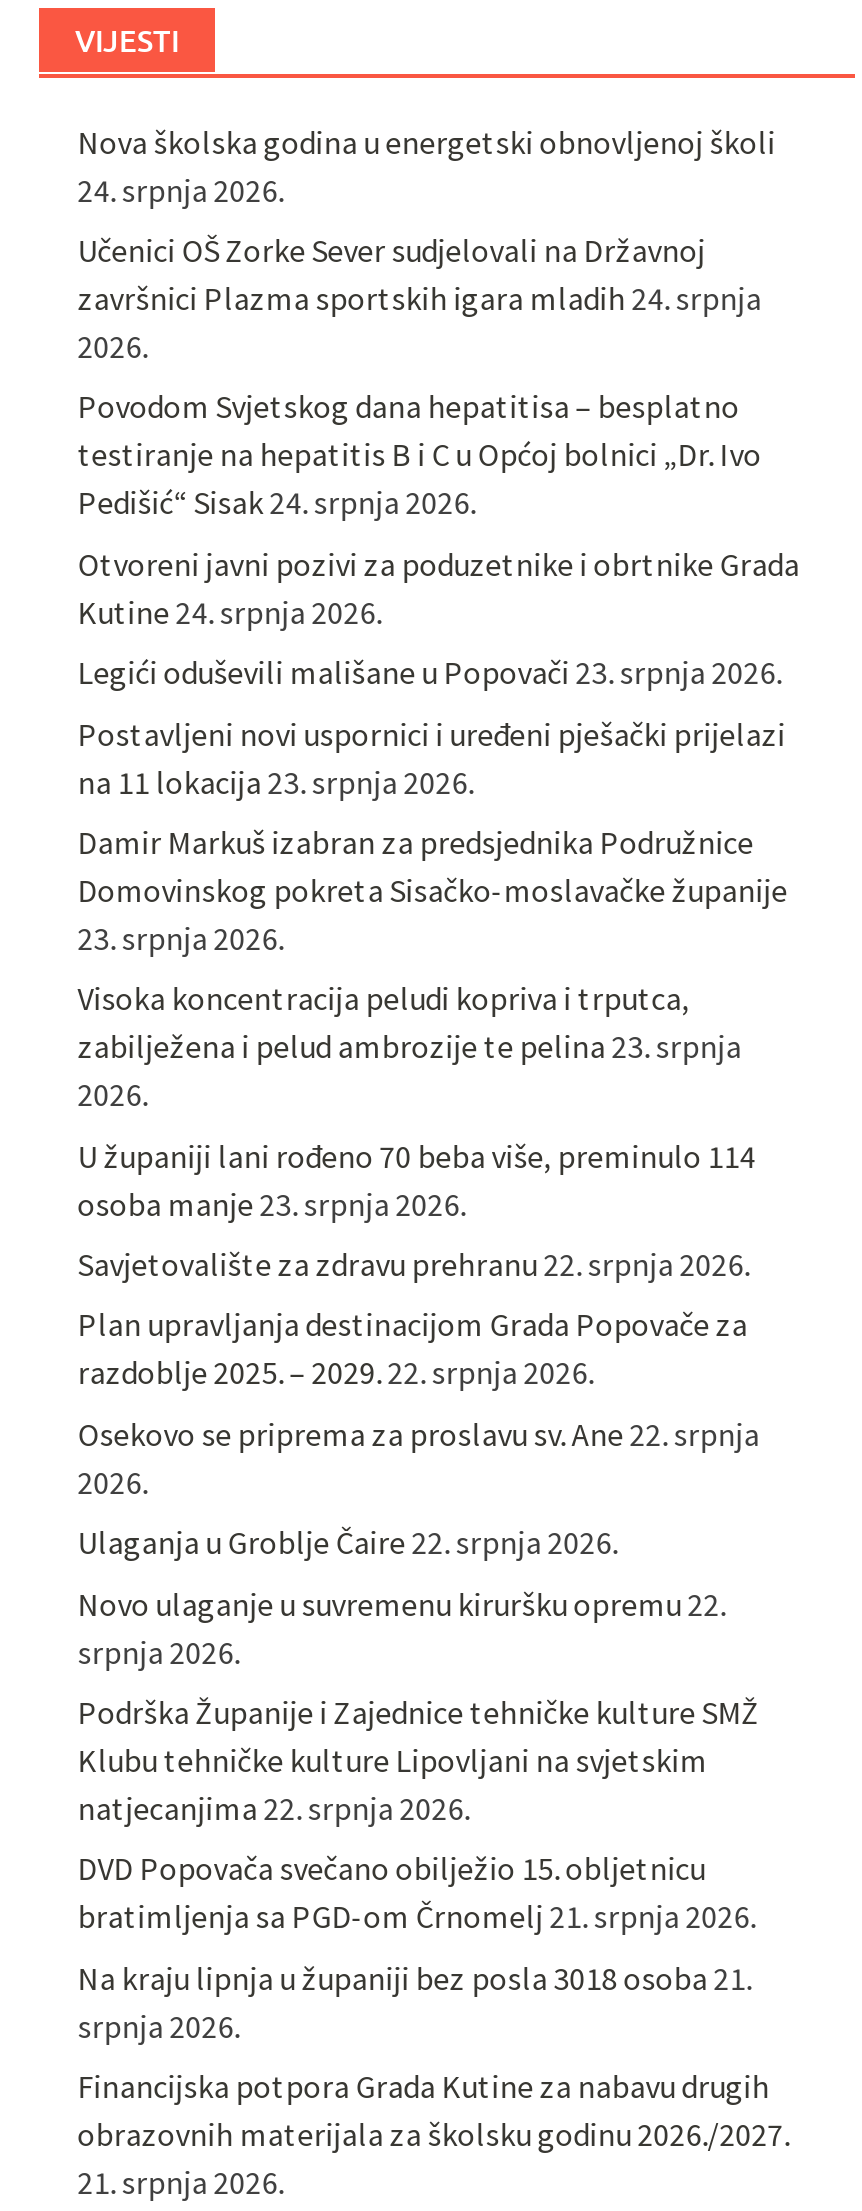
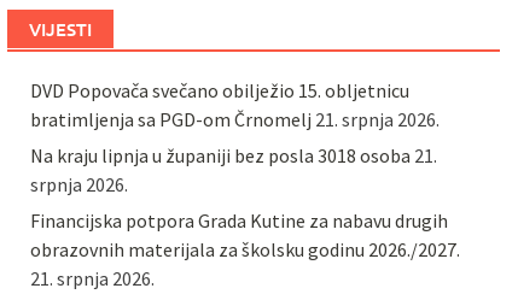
- Nova školska godina u energetski obnovljenoj školi
- 24. srpnja 2026.
- Učenici OŠ Zorke Sever sudjelovali na Državnoj
- završnici Plazma sportskih igara mladih 24. srpnja
- 2026.
- Povodom Svjetskog dana hepatitisa – besplatno
- testiranje na hepatitis B i C u Općoj bolnici „Dr. Ivo
- Pedišić“ Sisak 24. srpnja 2026.
- Otvoreni javni pozivi za poduzetnike i obrtnike Grada
- Kutine 24. srpnja 2026.
- Legići oduševili mališane u Popovači 23. srpnja 2026.
- Postavljeni novi uspornici i uređeni pješački prijelazi
- na 11 lokacija 23. srpnja 2026.
- Damir Markuš izabran za predsjednika Podružnice
- Domovinskog pokreta Sisačko-moslavačke županije
- 23. srpnja 2026.
- Visoka koncentracija peludi kopriva i trputca,
- zabilježena i pelud ambrozije te pelina 23. srpnja
- 2026.
- U županiji lani rođeno 70 beba više, preminulo 114
- osoba manje 23. srpnja 2026.
- Savjetovalište za zdravu prehranu 22. srpnja 2026.
- Plan upravljanja destinacijom Grada Popovače za
- razdoblje 2025. – 2029. 22. srpnja 2026.
- Osekovo se priprema za proslavu sv. Ane 22. srpnja
- 2026.
- Ulaganja u Groblje Čaire 22. srpnja 2026.
- Novo ulaganje u suvremenu kiruršku opremu 22.
- srpnja 2026.
- Podrška Županije i Zajednice tehničke kulture SMŽ
- Klubu tehničke kulture Lipovljani na svjetskim
- natjecanjima 22. srpnja 2026.
